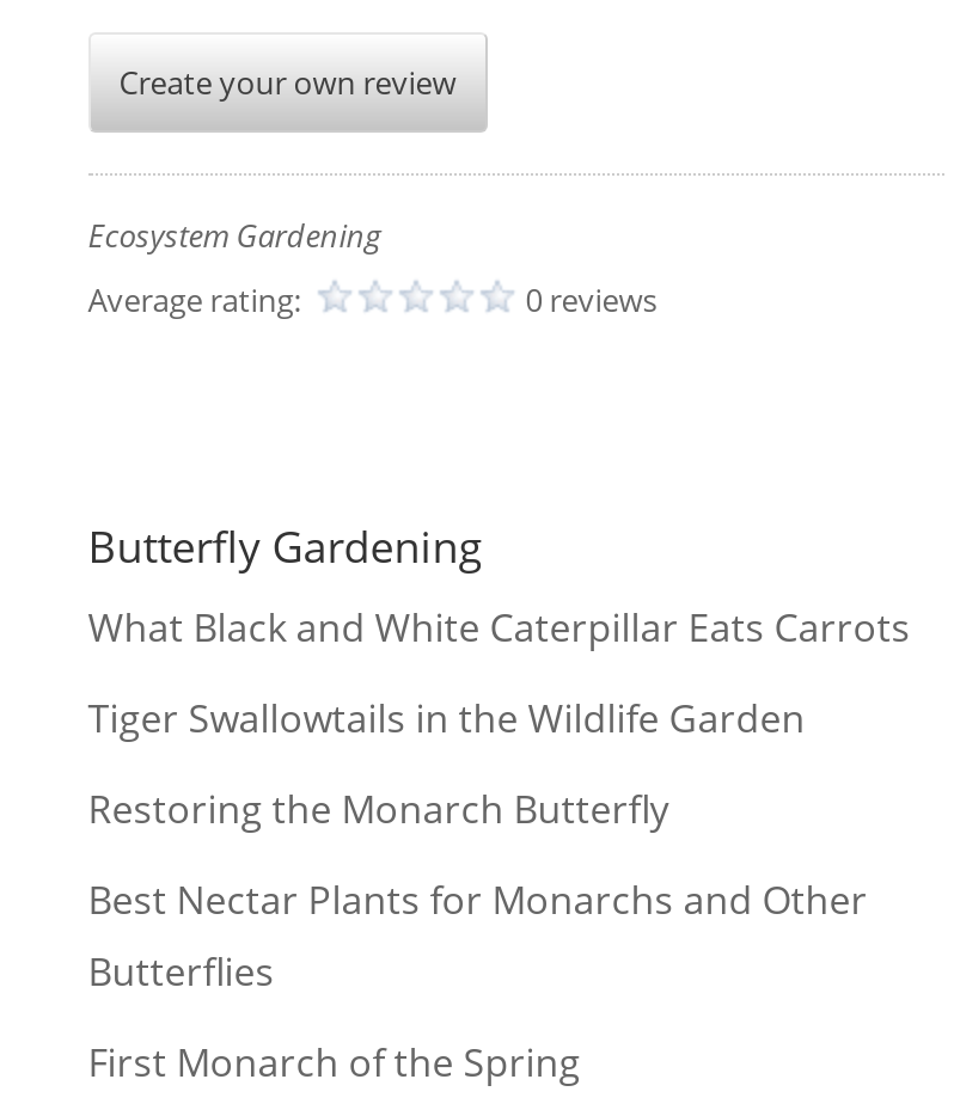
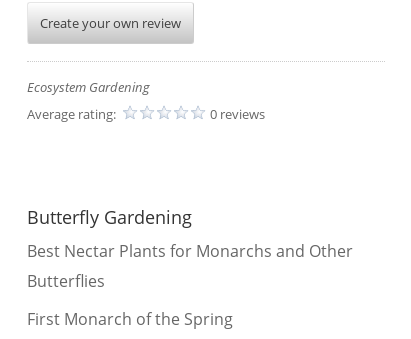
- What Black and White Caterpillar Eats Carrots
- Tiger Swallowtails in the Wildlife Garden
- Restoring the Monarch Butterfly
